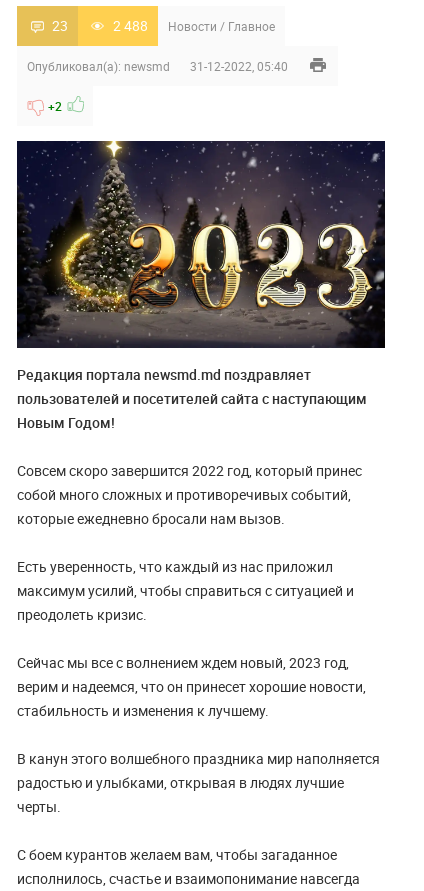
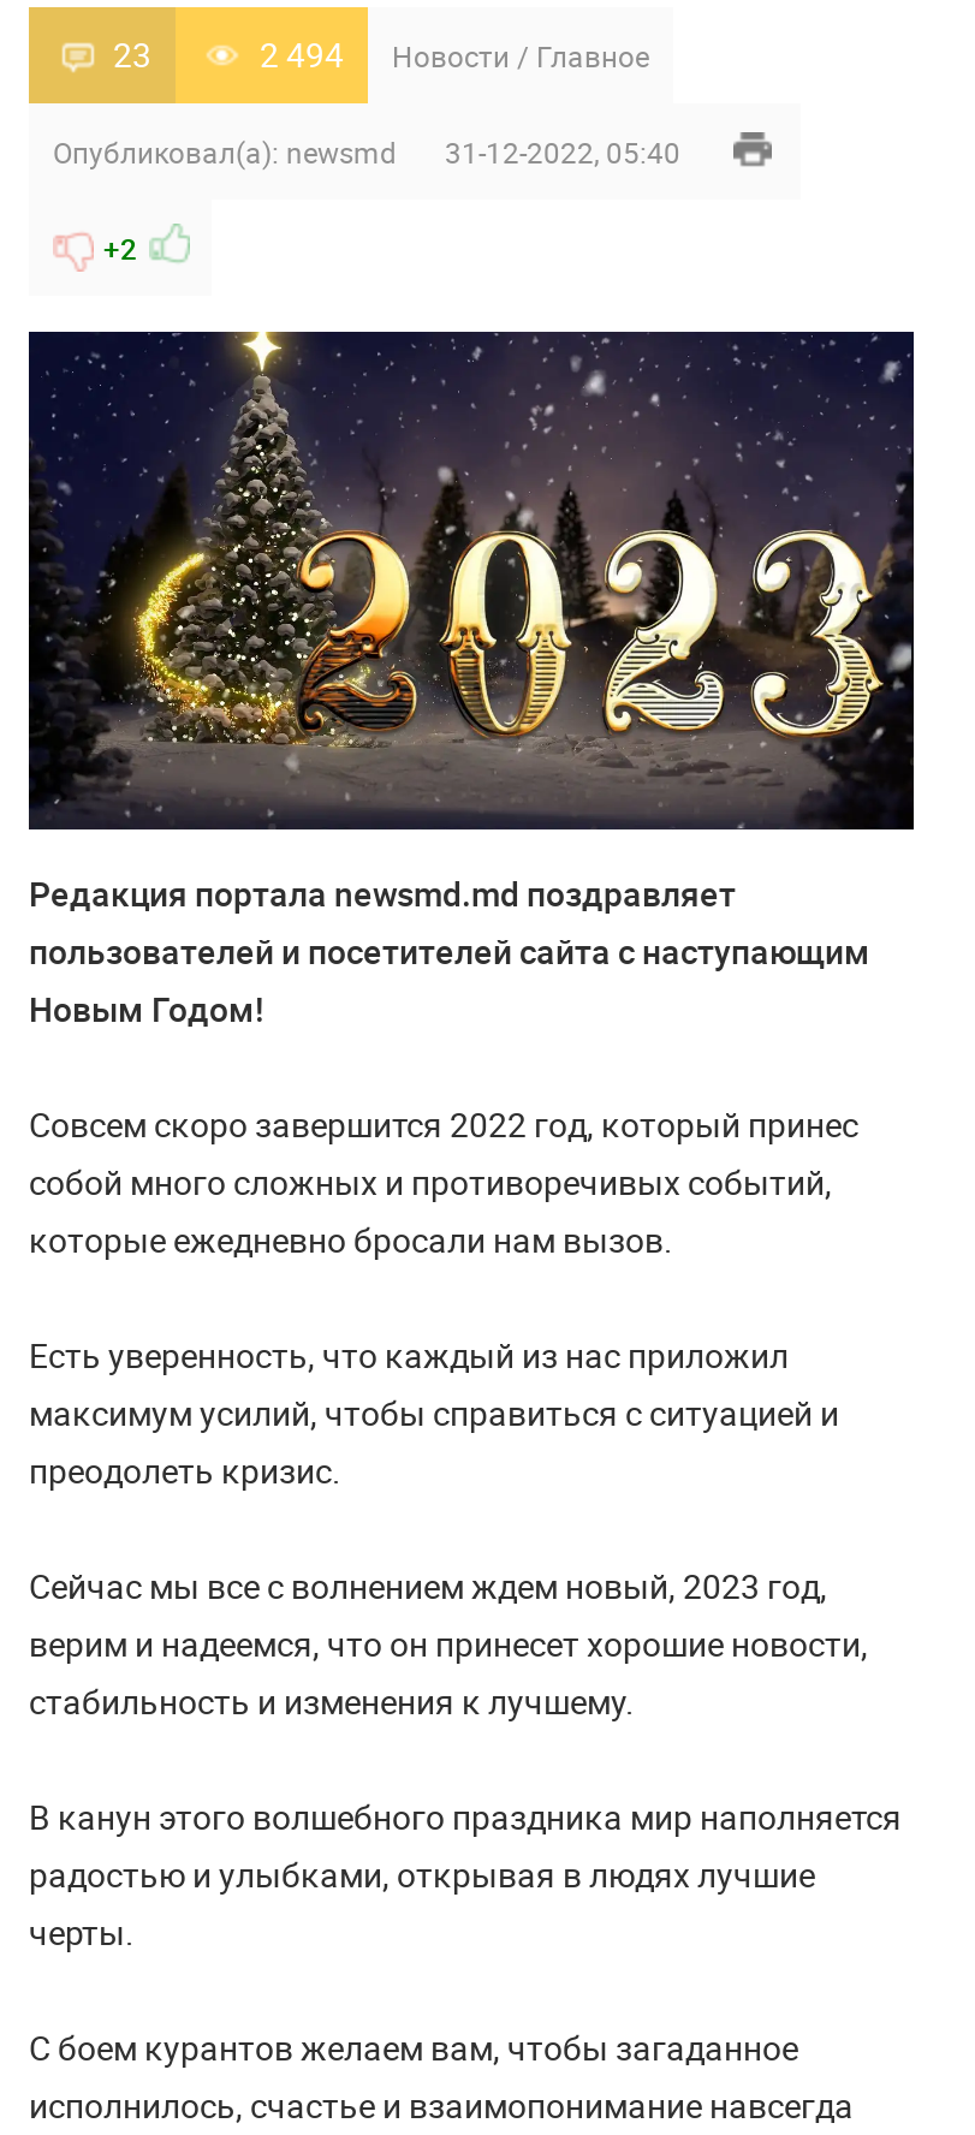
- 2 488 Новости / Главное
+ 2 494 Новости / Главное
